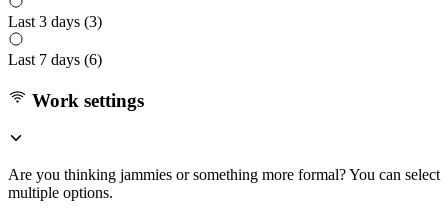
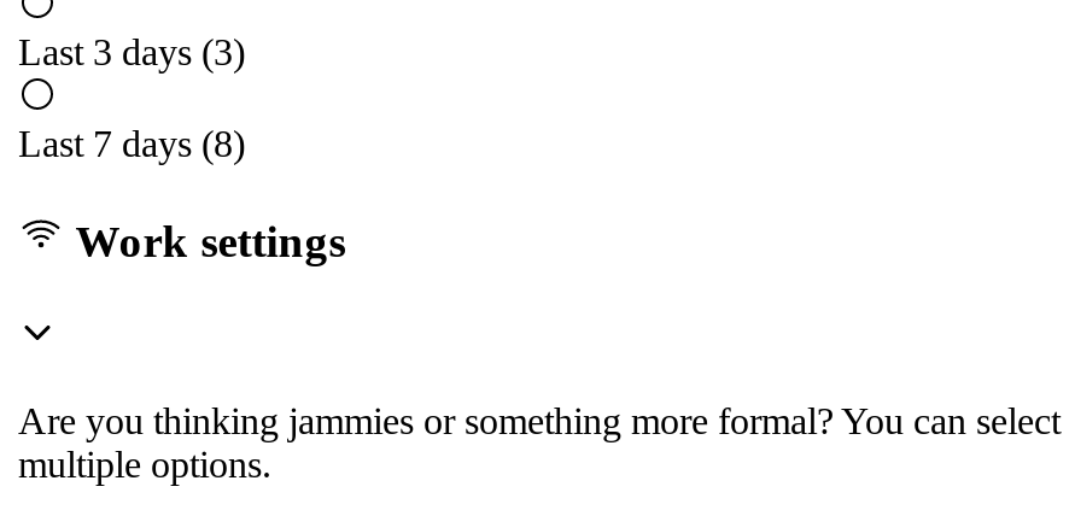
- Last 7 days (6)
+ Last 7 days (8)
